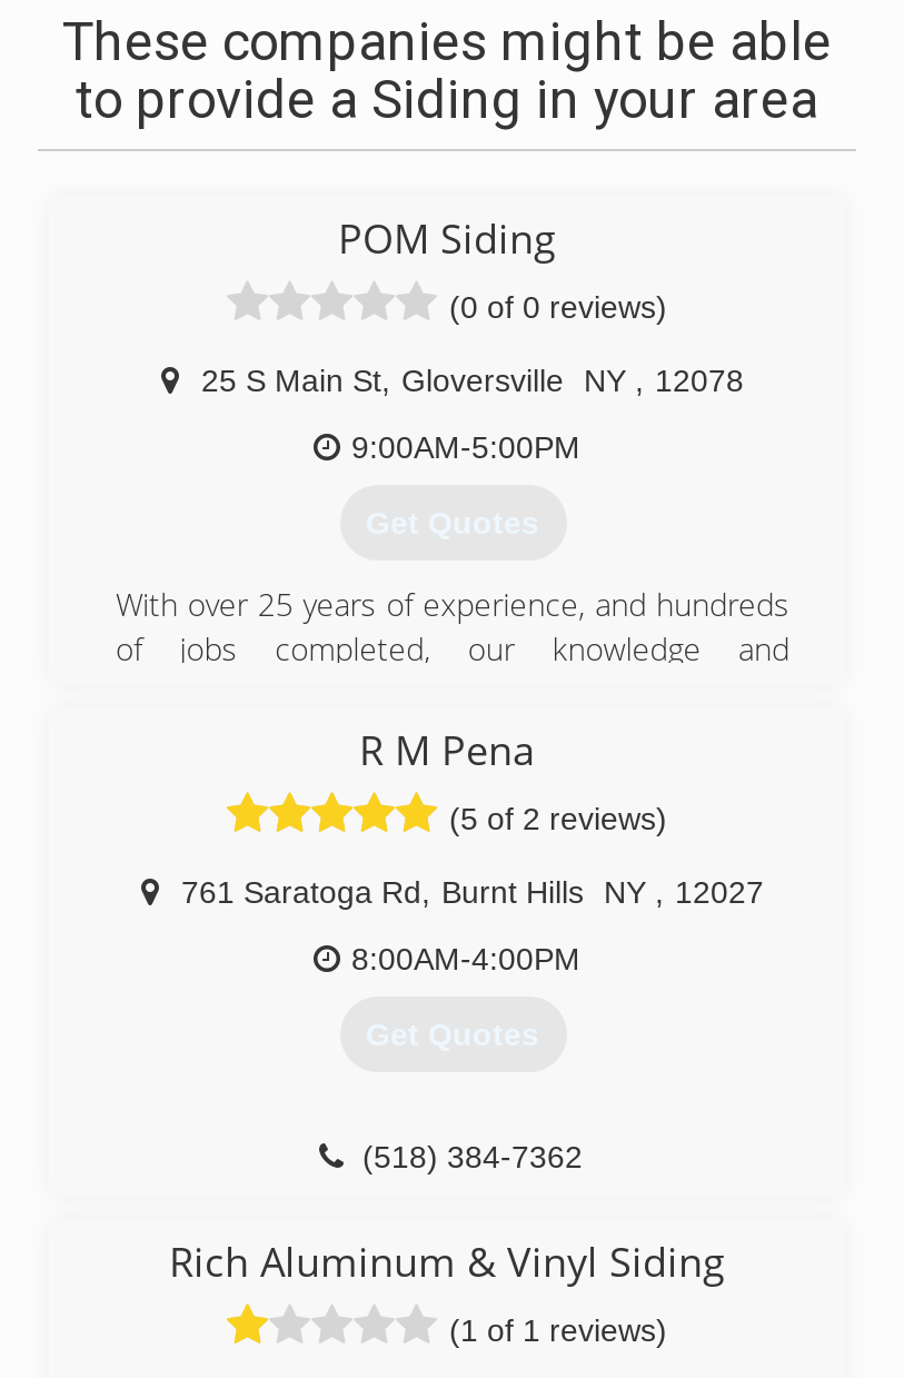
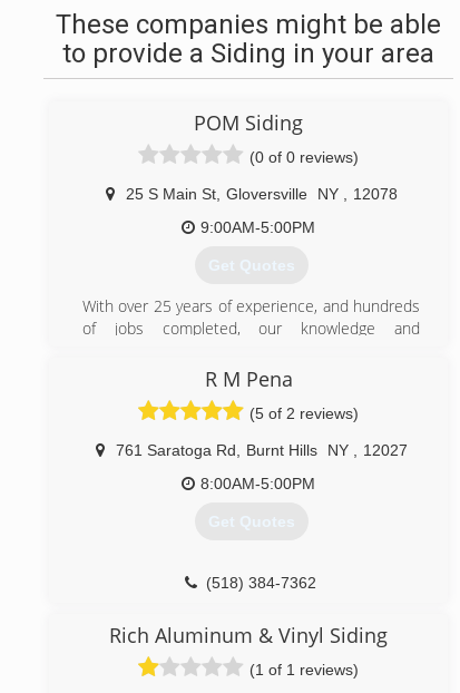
- 8:00AM-4:00PM
+ 8:00AM-5:00PM
